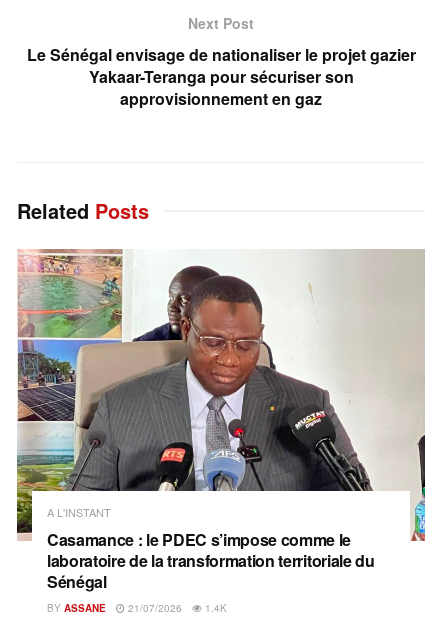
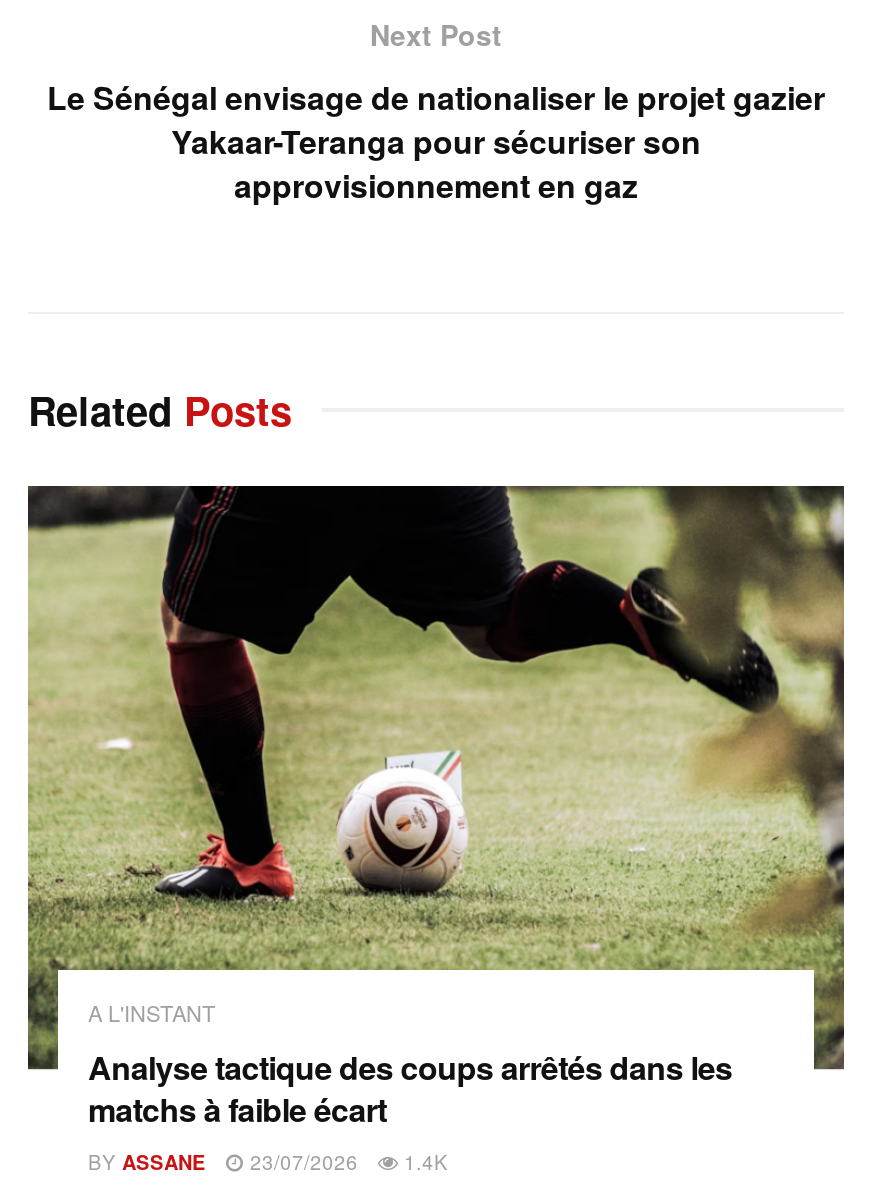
- [image]
- Casamance : le PDEC s’impose comme le
- laboratoire de la transformation territoriale du
- Sénégal
+ [image]
+ Analyse tactique des coups arrêtés dans les
+ matchs à faible écart

- BY ASSANE 21/07/2026 1.4K
+ BY ASSANE 23/07/2026 1.4K
